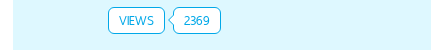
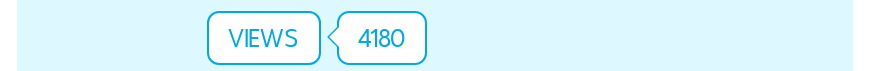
- VIEWS 2369
+ VIEWS 4180
